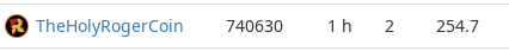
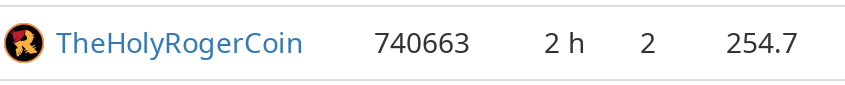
- 740630
+ 740663

- 1 h
+ 2 h
